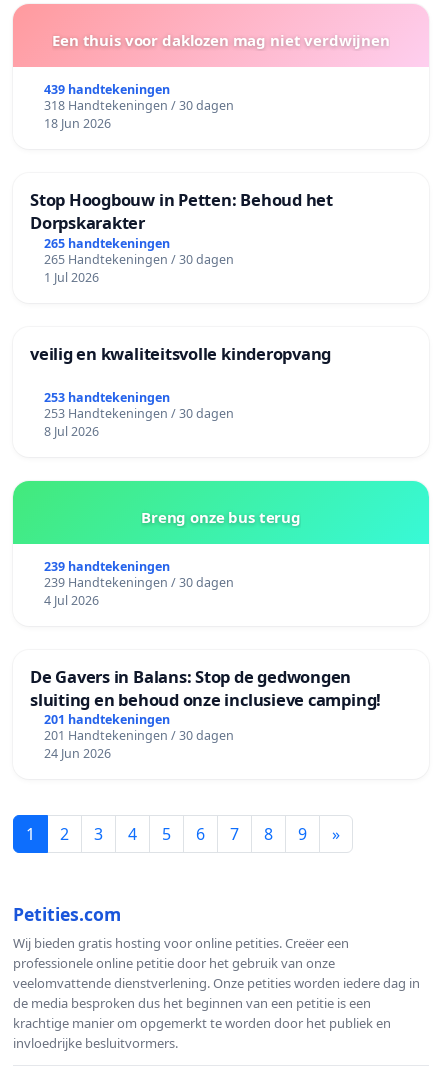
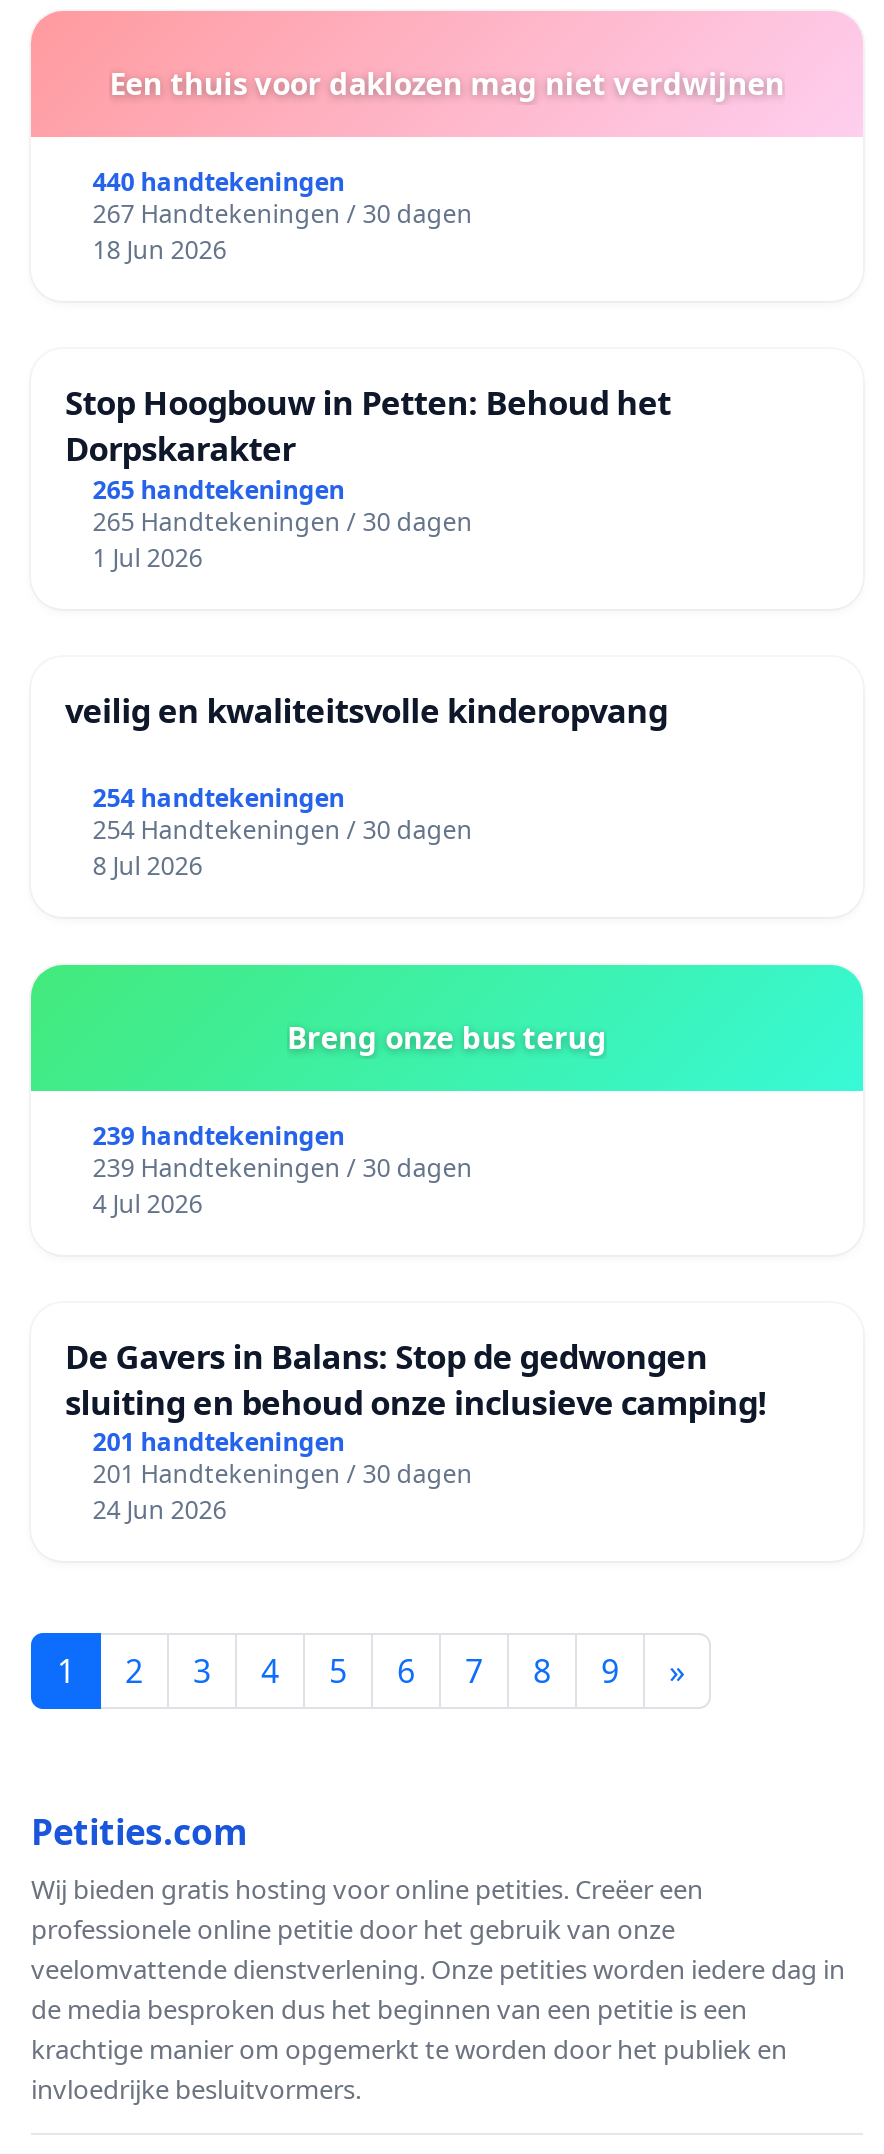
- 439 handtekeningen
+ 440 handtekeningen

- 318 Handtekeningen / 30 dagen
+ 267 Handtekeningen / 30 dagen

- 253 handtekeningen
+ 254 handtekeningen

- 253 Handtekeningen / 30 dagen
+ 254 Handtekeningen / 30 dagen
